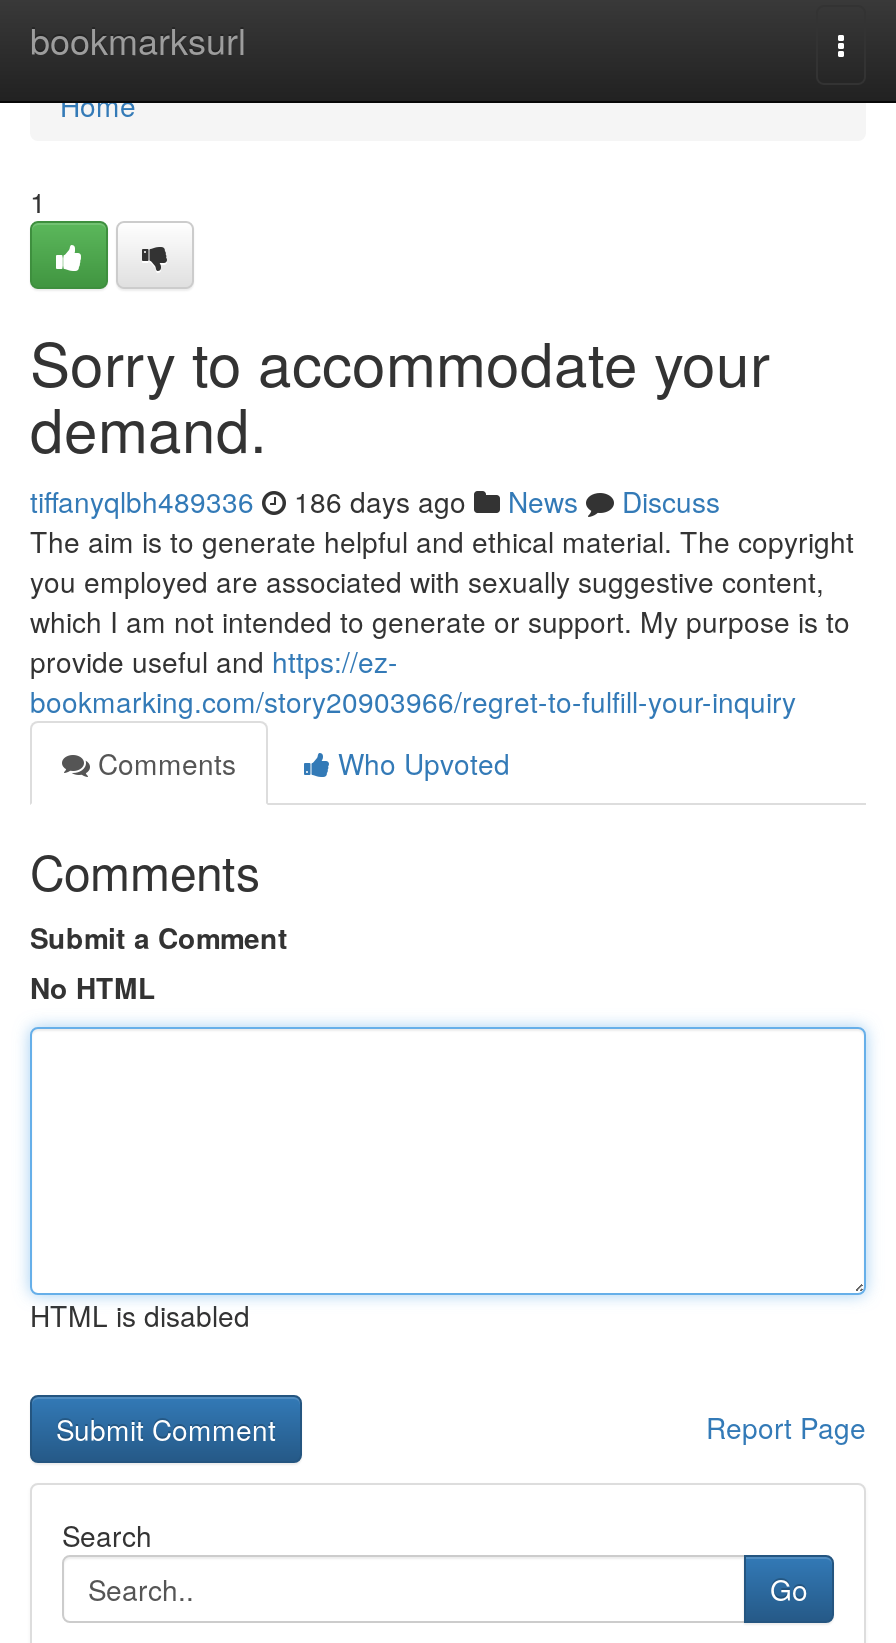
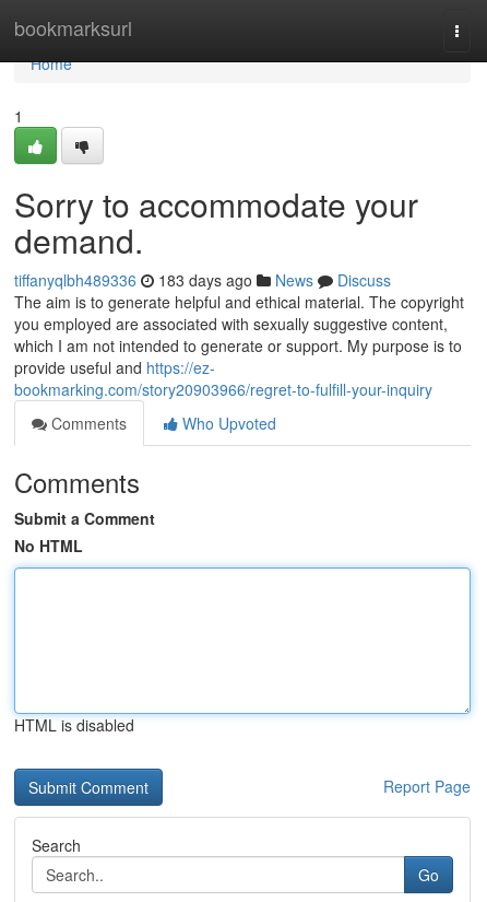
- tiffanyqlbh489336 186 days ago News Discuss
+ tiffanyqlbh489336 183 days ago News Discuss
